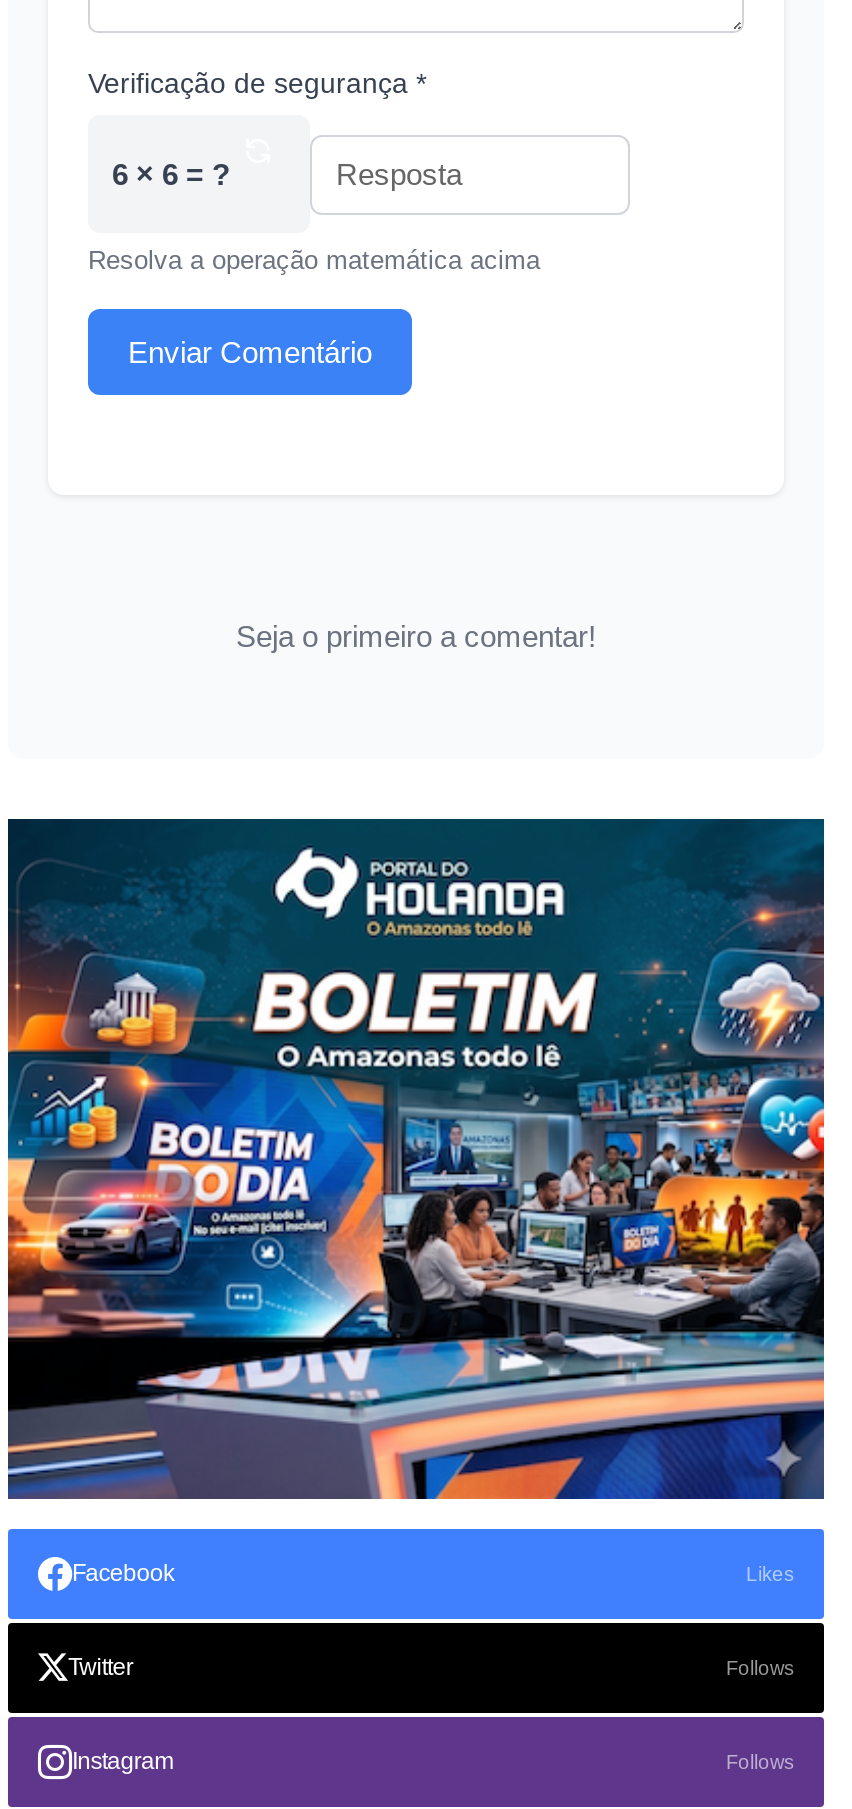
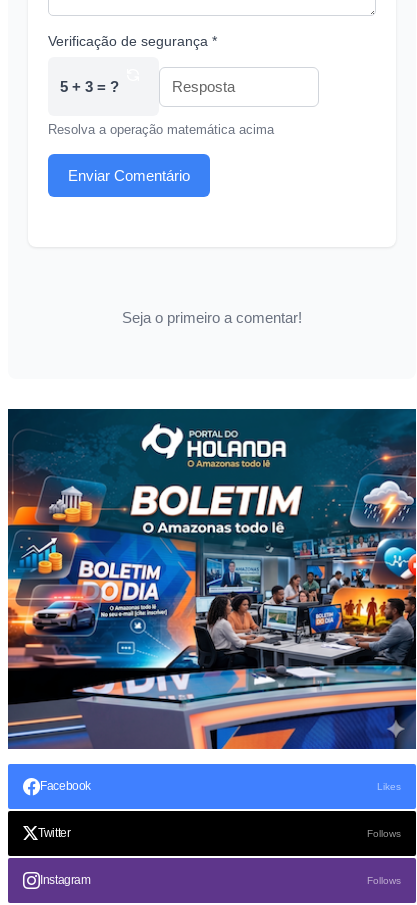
- 6 × 6 = ?
+ 5 + 3 = ?
